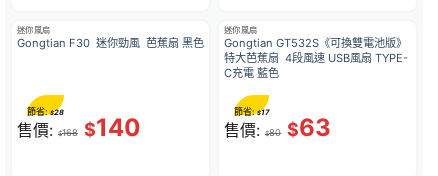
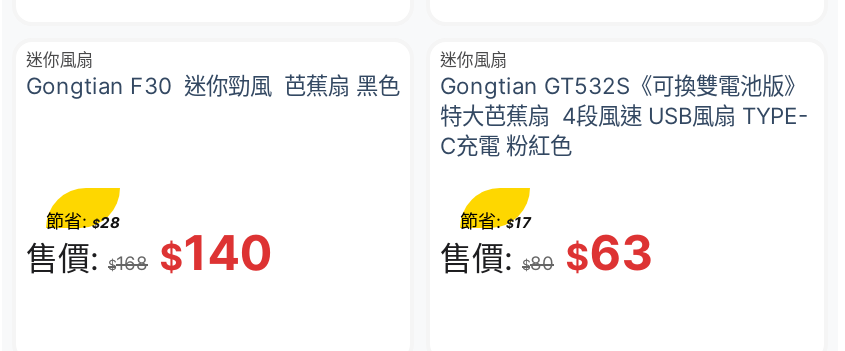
- C充電 藍色
+ C充電 粉紅色
